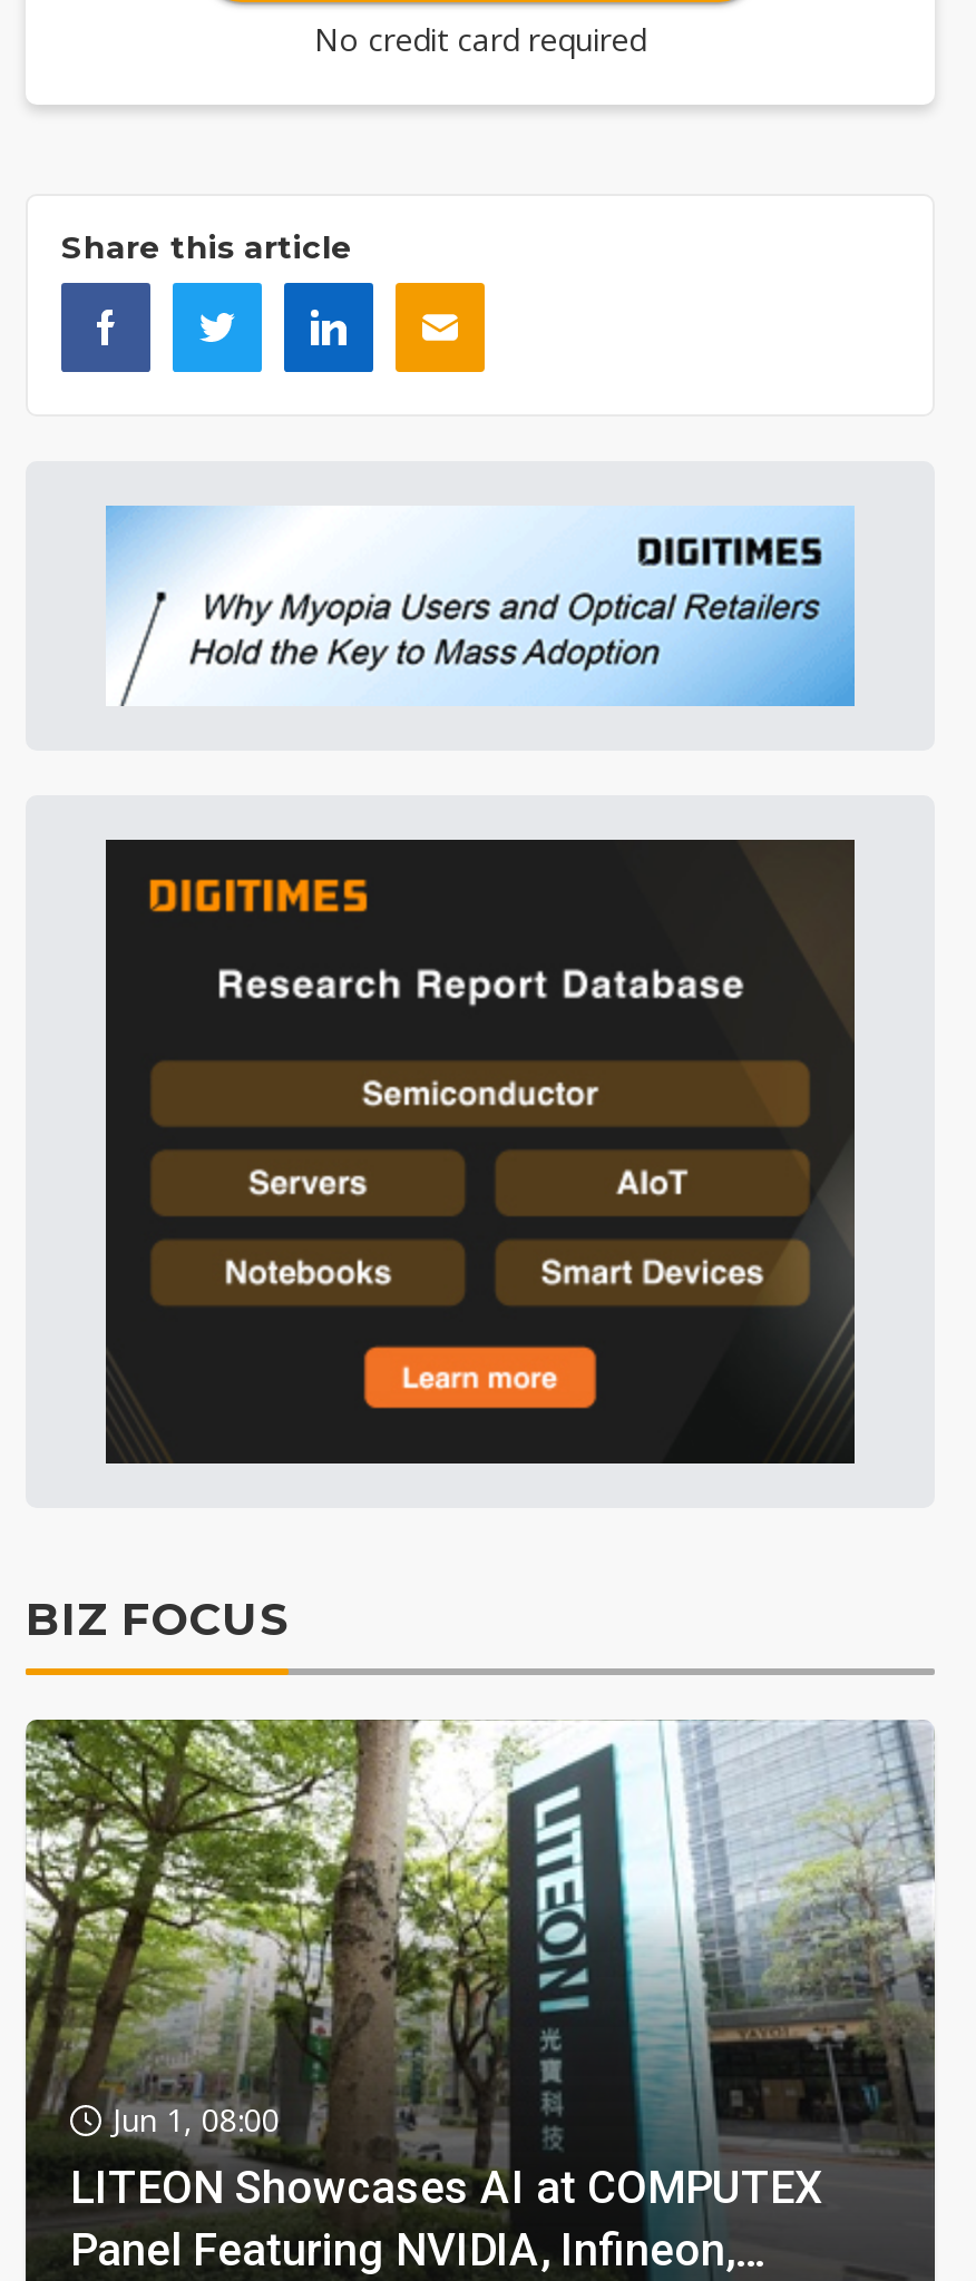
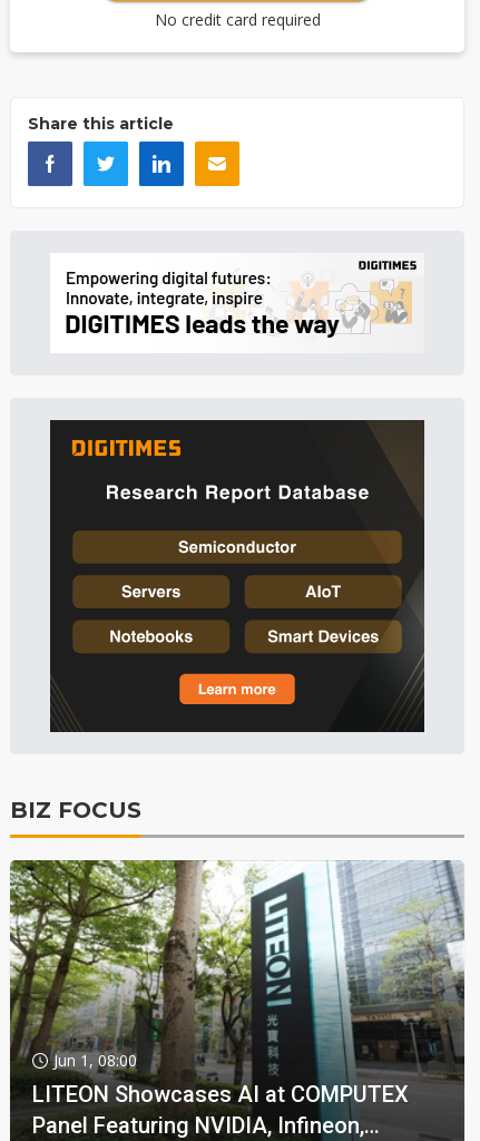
- [image]
+ [image]
